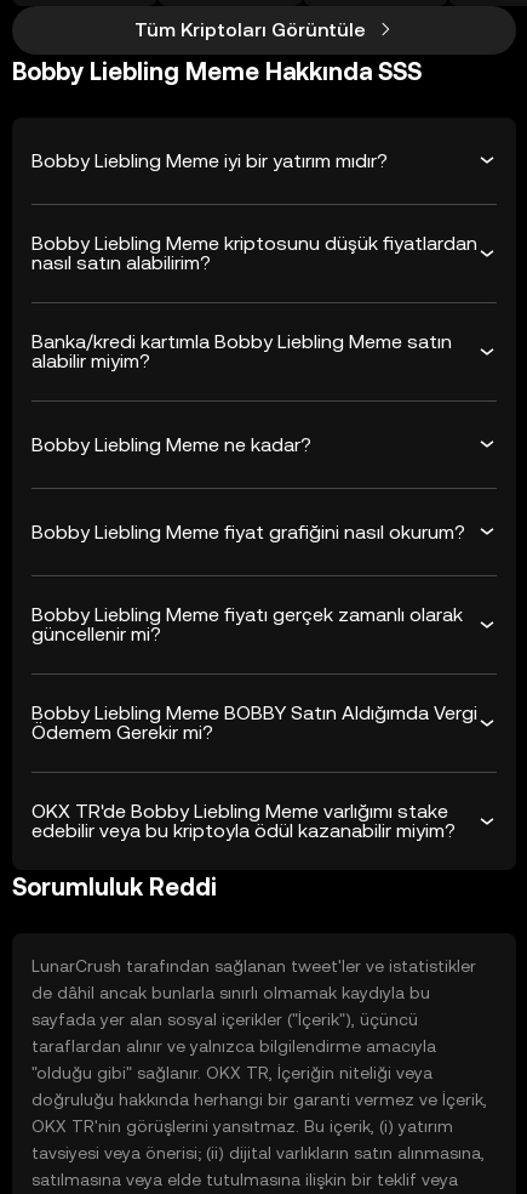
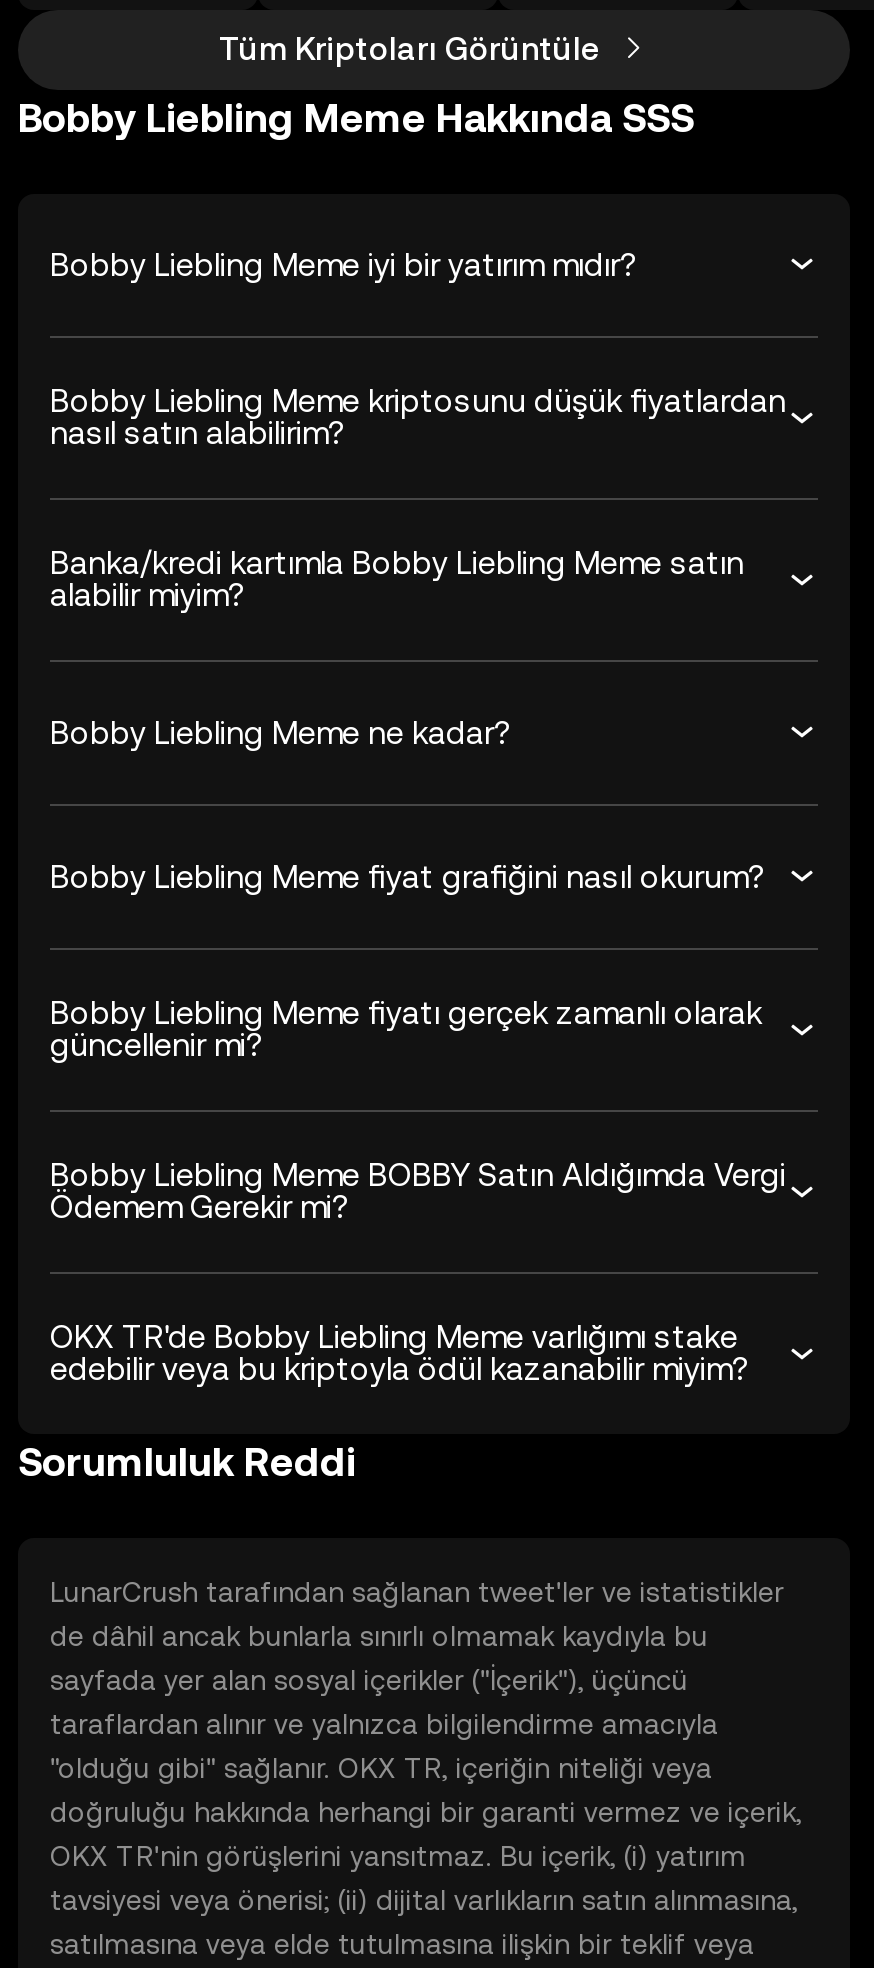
- "olduğu gibi" sağlanır. OKX TR, İçeriğin niteliği veya
+ "olduğu gibi" sağlanır. OKX TR, içeriğin niteliği veya

- doğruluğu hakkında herhangi bir garanti vermez ve İçerik,
+ doğruluğu hakkında herhangi bir garanti vermez ve içerik,
